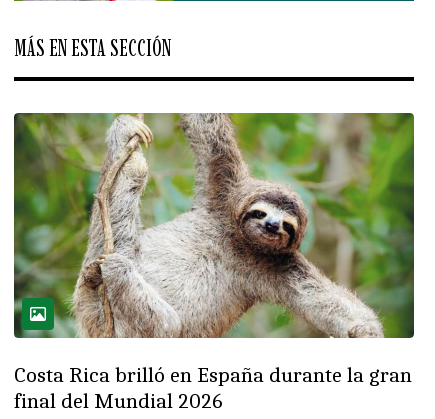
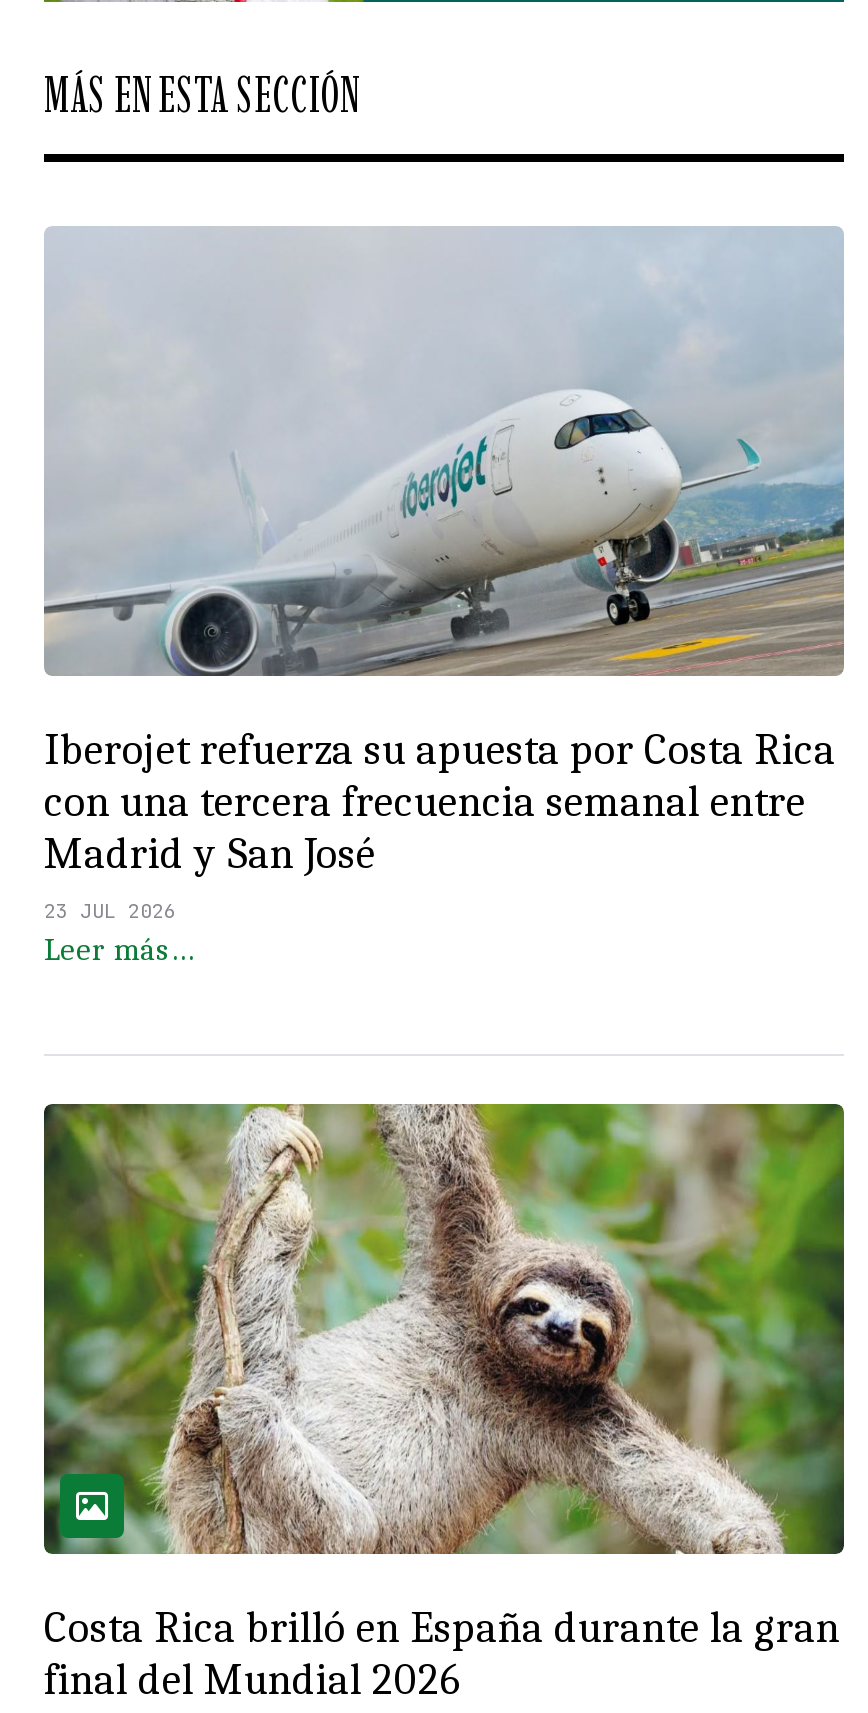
+ [image]
+ Iberojet refuerza su apuesta por Costa Rica
+ con una tercera frecuencia semanal entre
+ Madrid y San José
+ 23 JUL 2026
+ Leer más…
